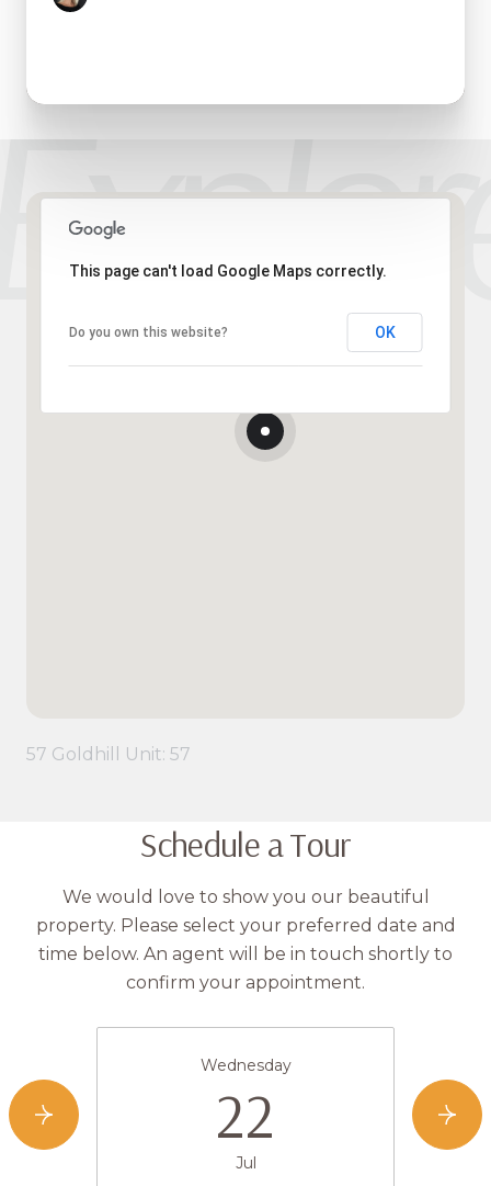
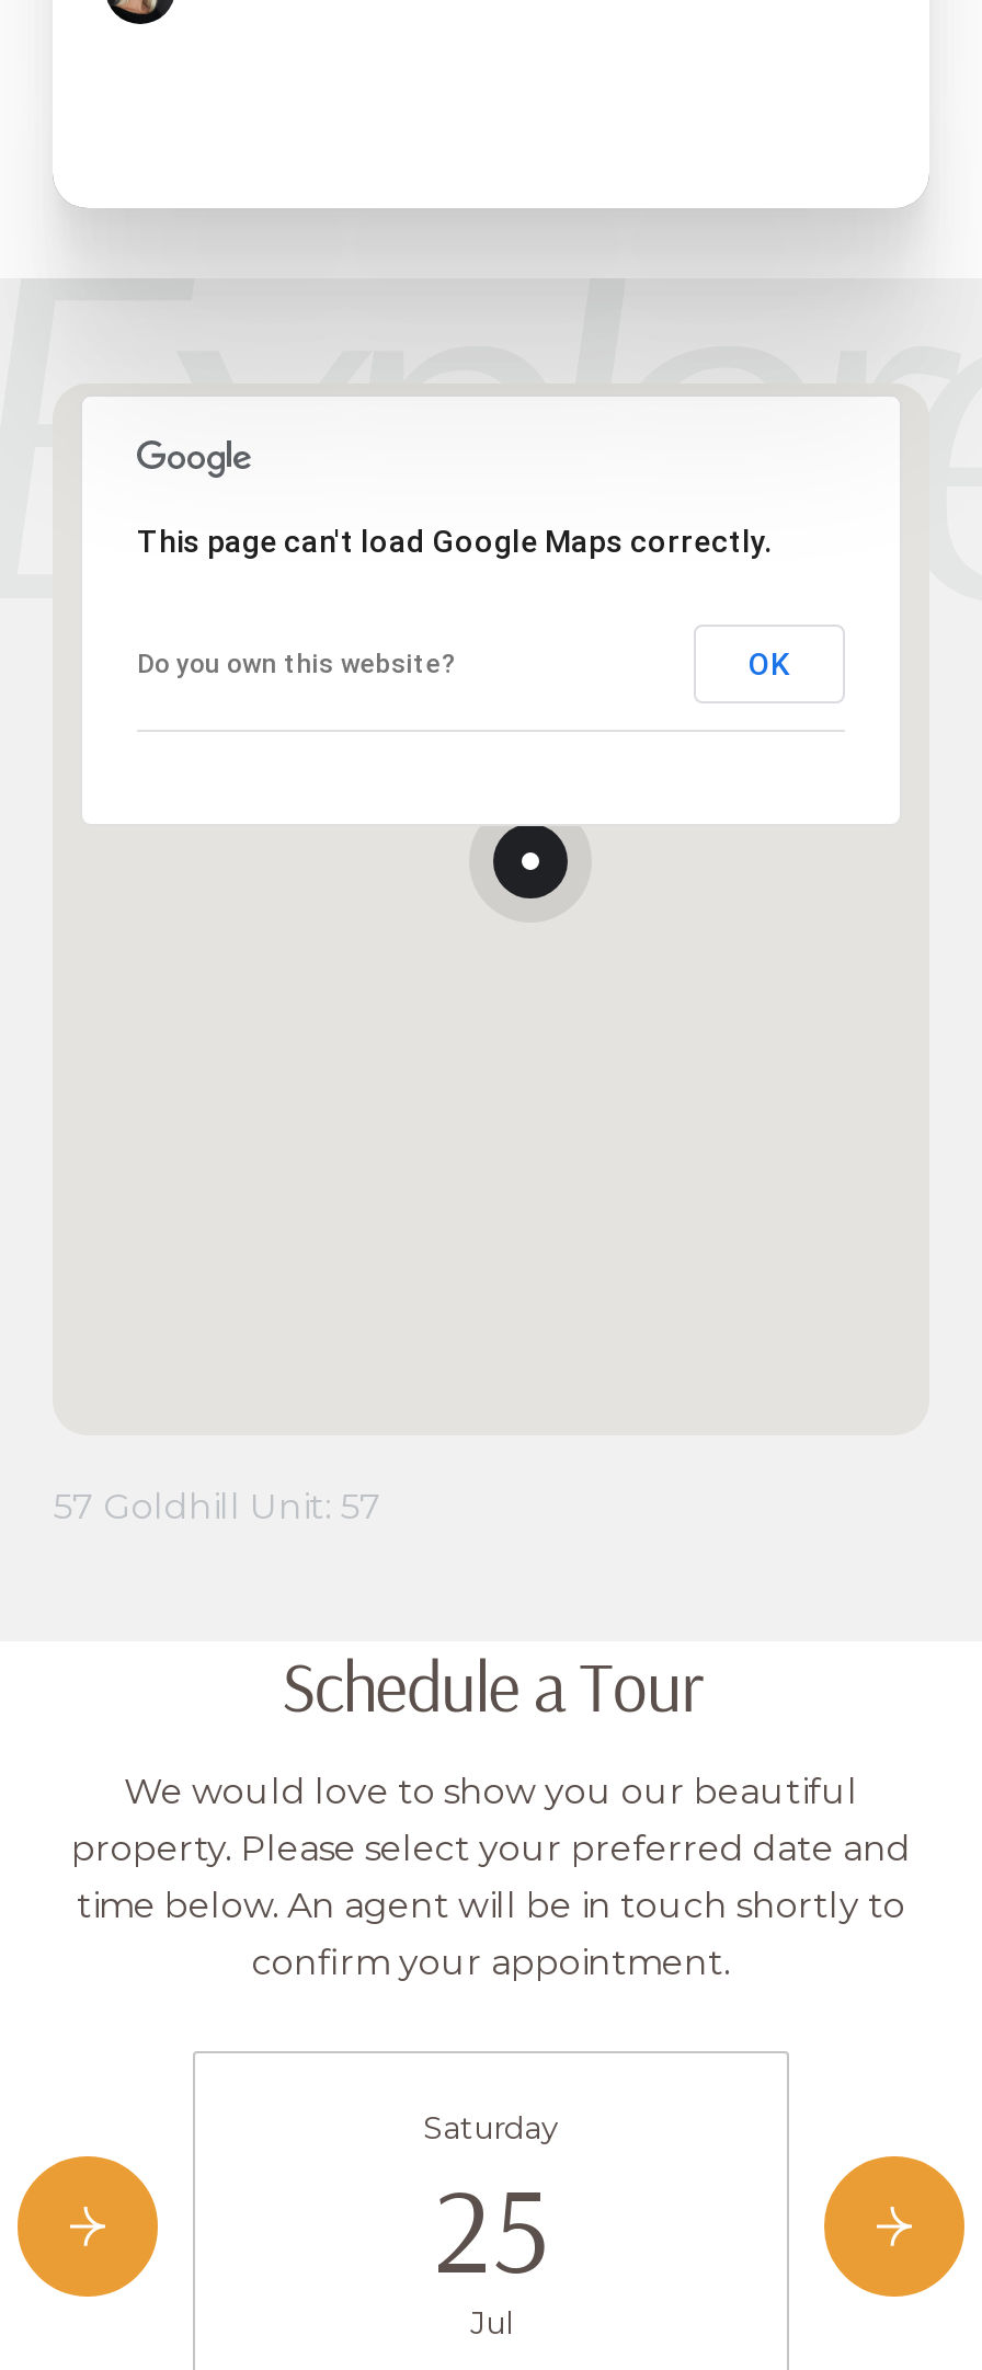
- Wednesday
- 22
+ Saturday
+ 25
